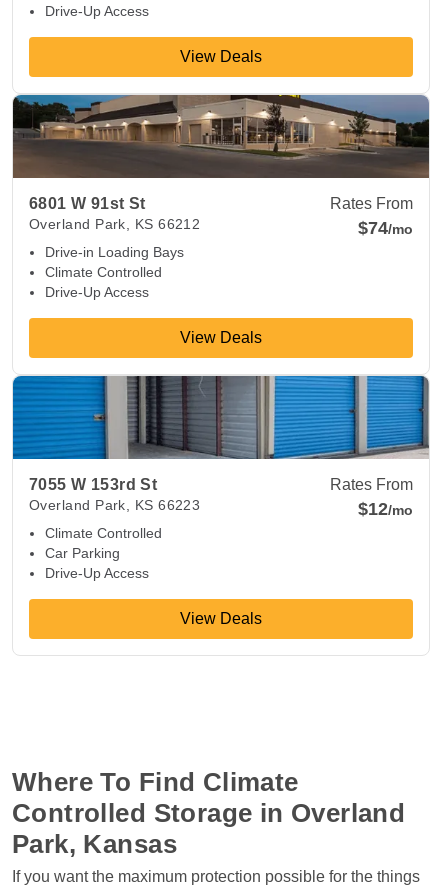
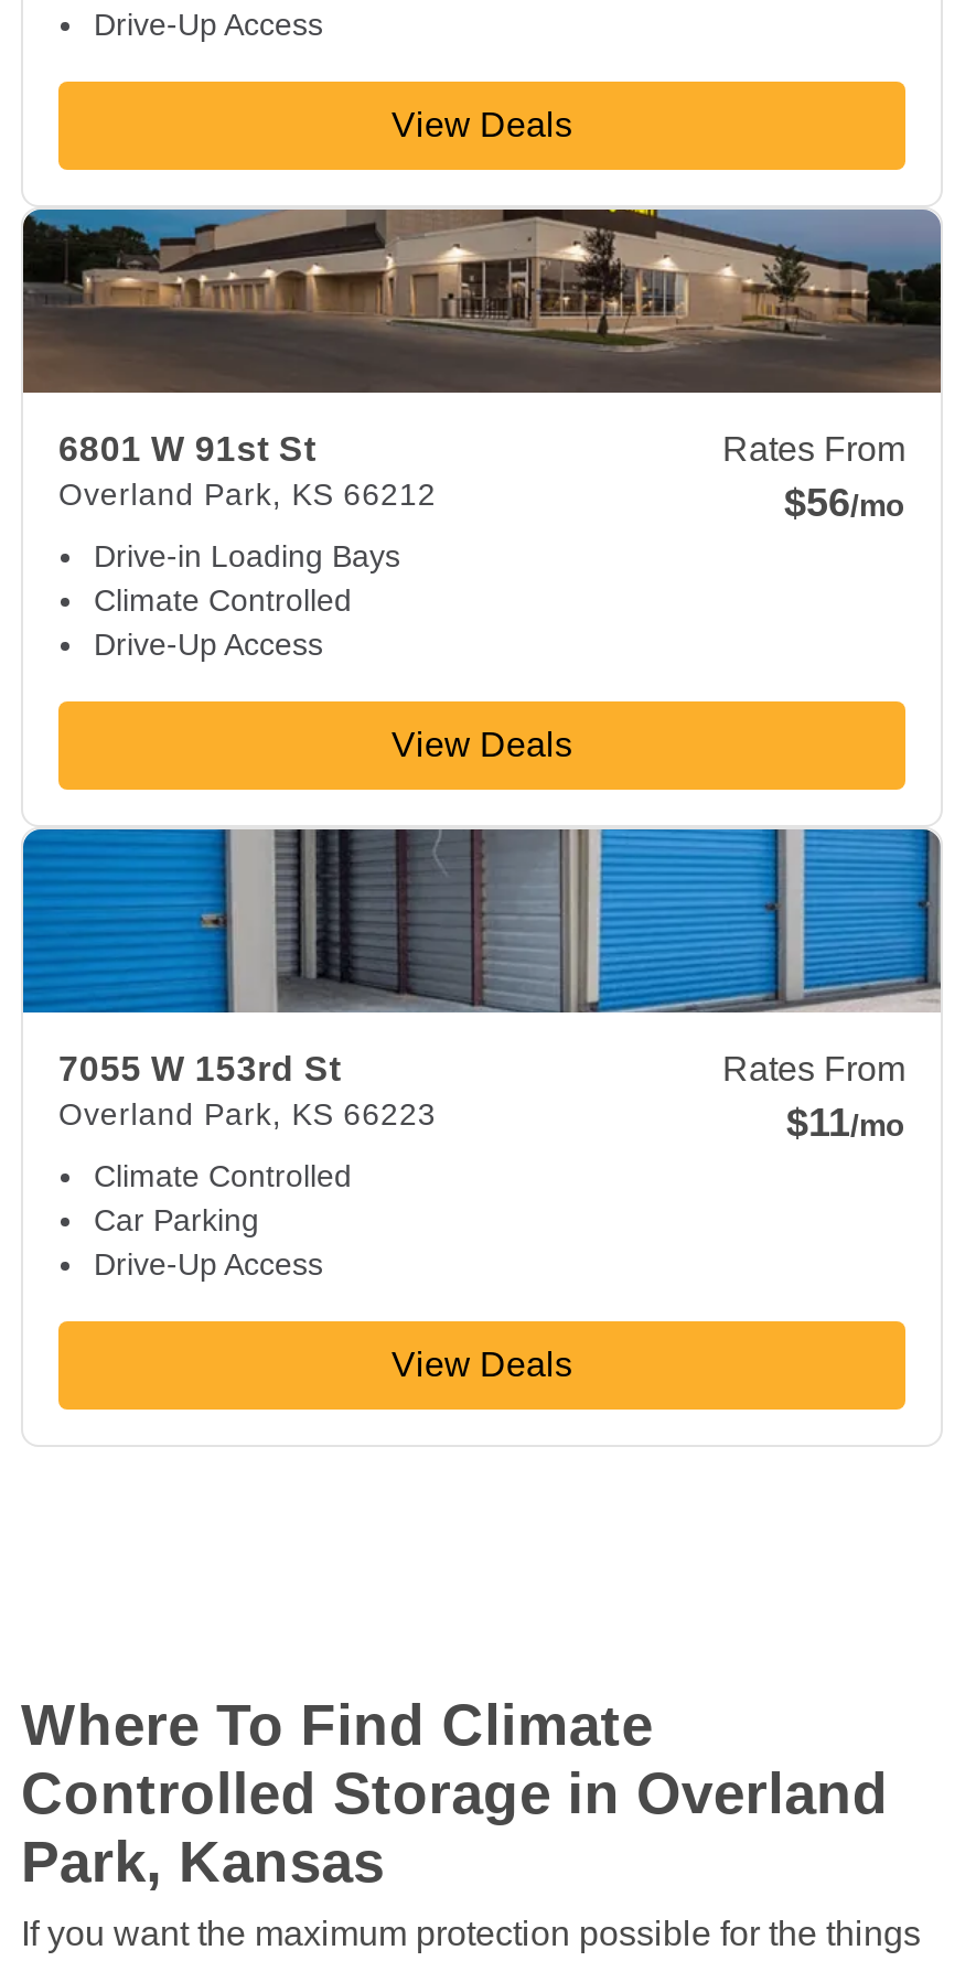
- $74/mo
+ $56/mo

- $12/mo
+ $11/mo
